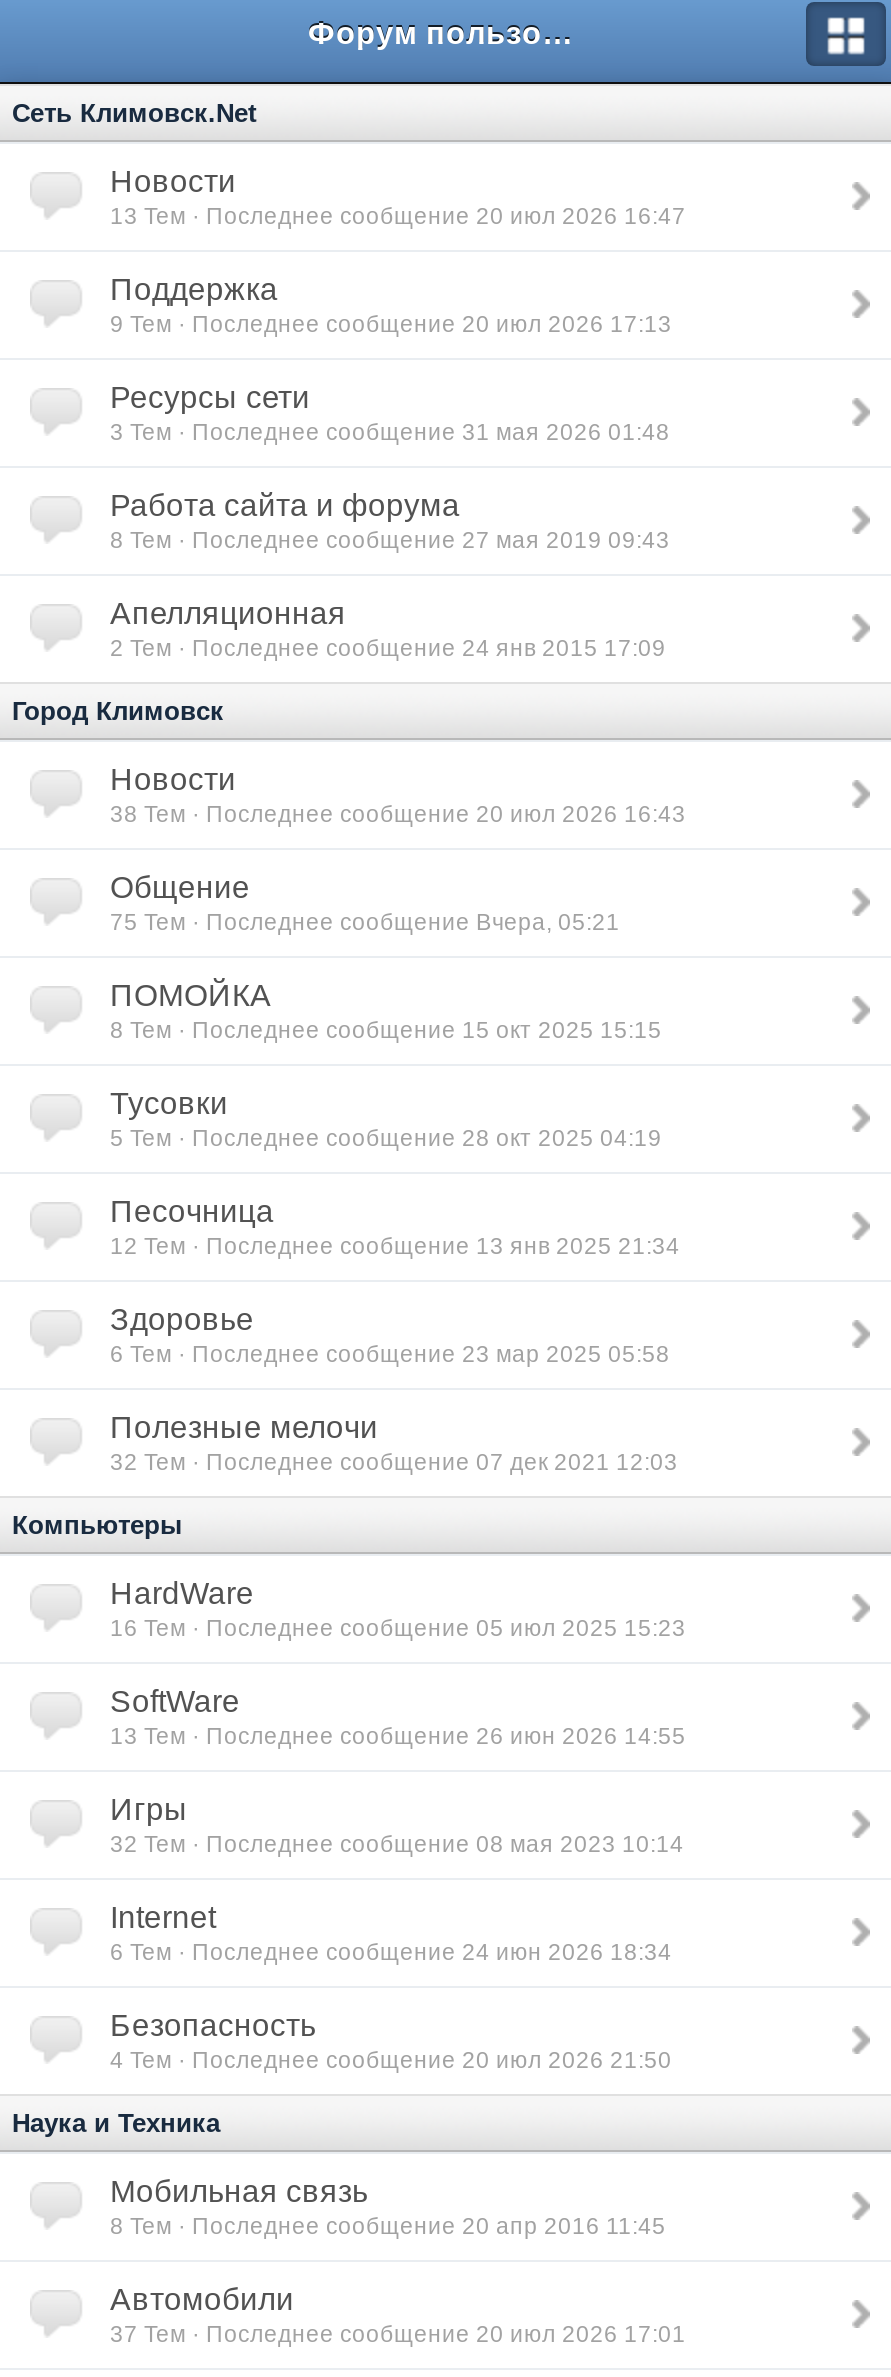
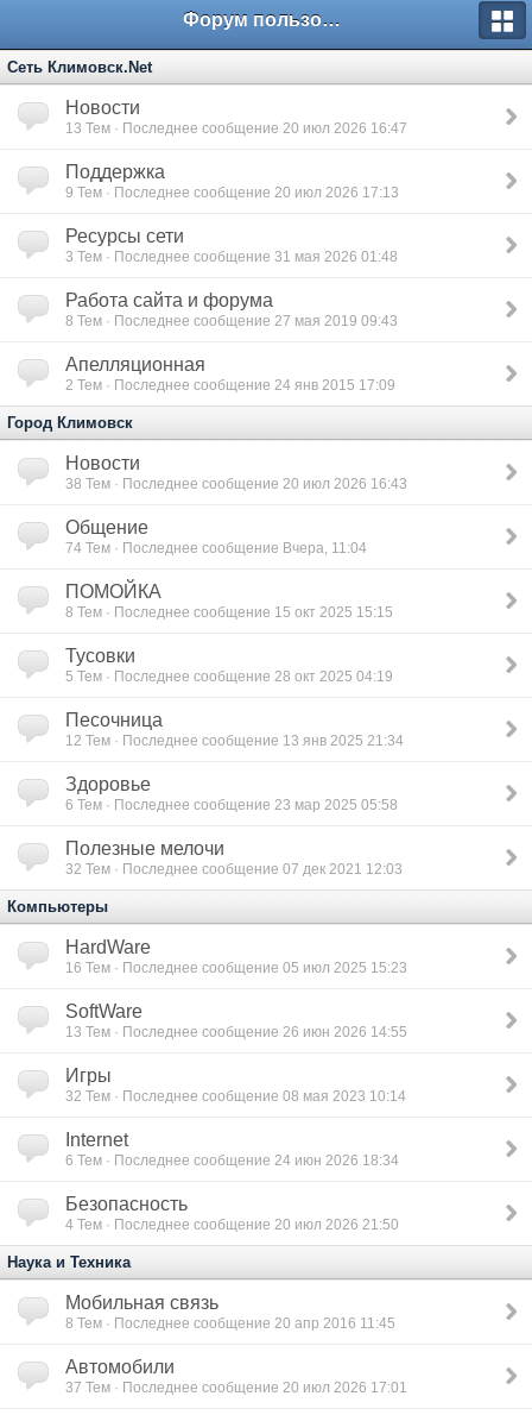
- 75 Тем · Последнее сообщение Вчера, 05:21
+ 74 Тем · Последнее сообщение Вчера, 11:04
